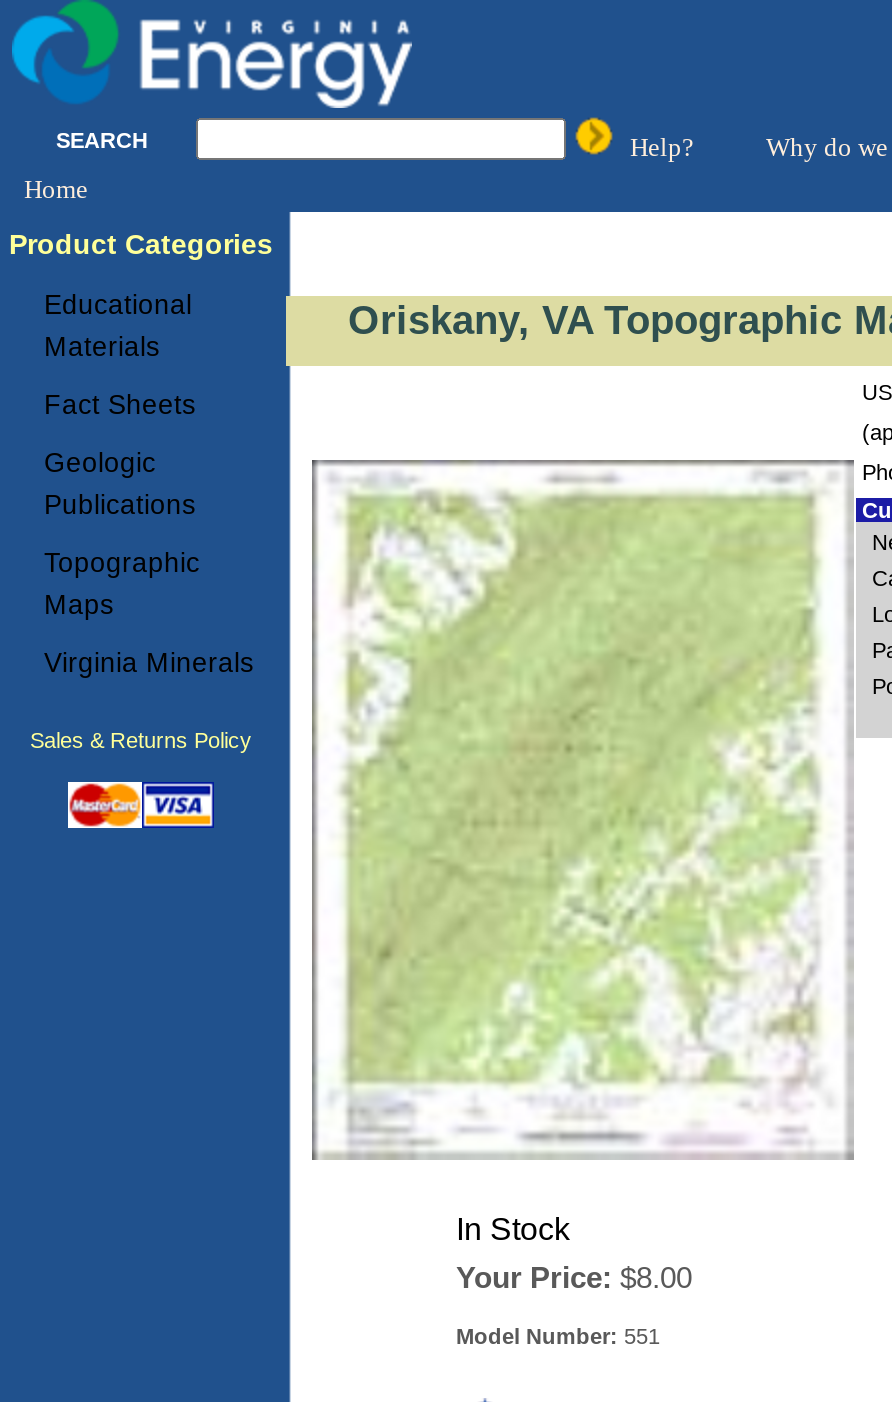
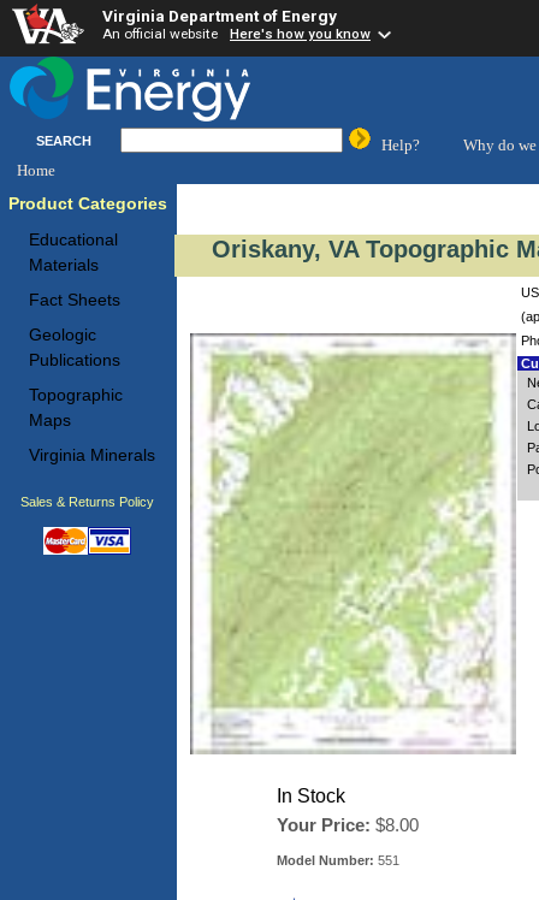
+ Virginia Department of Energy
+ An official website
+ Here's how you know
